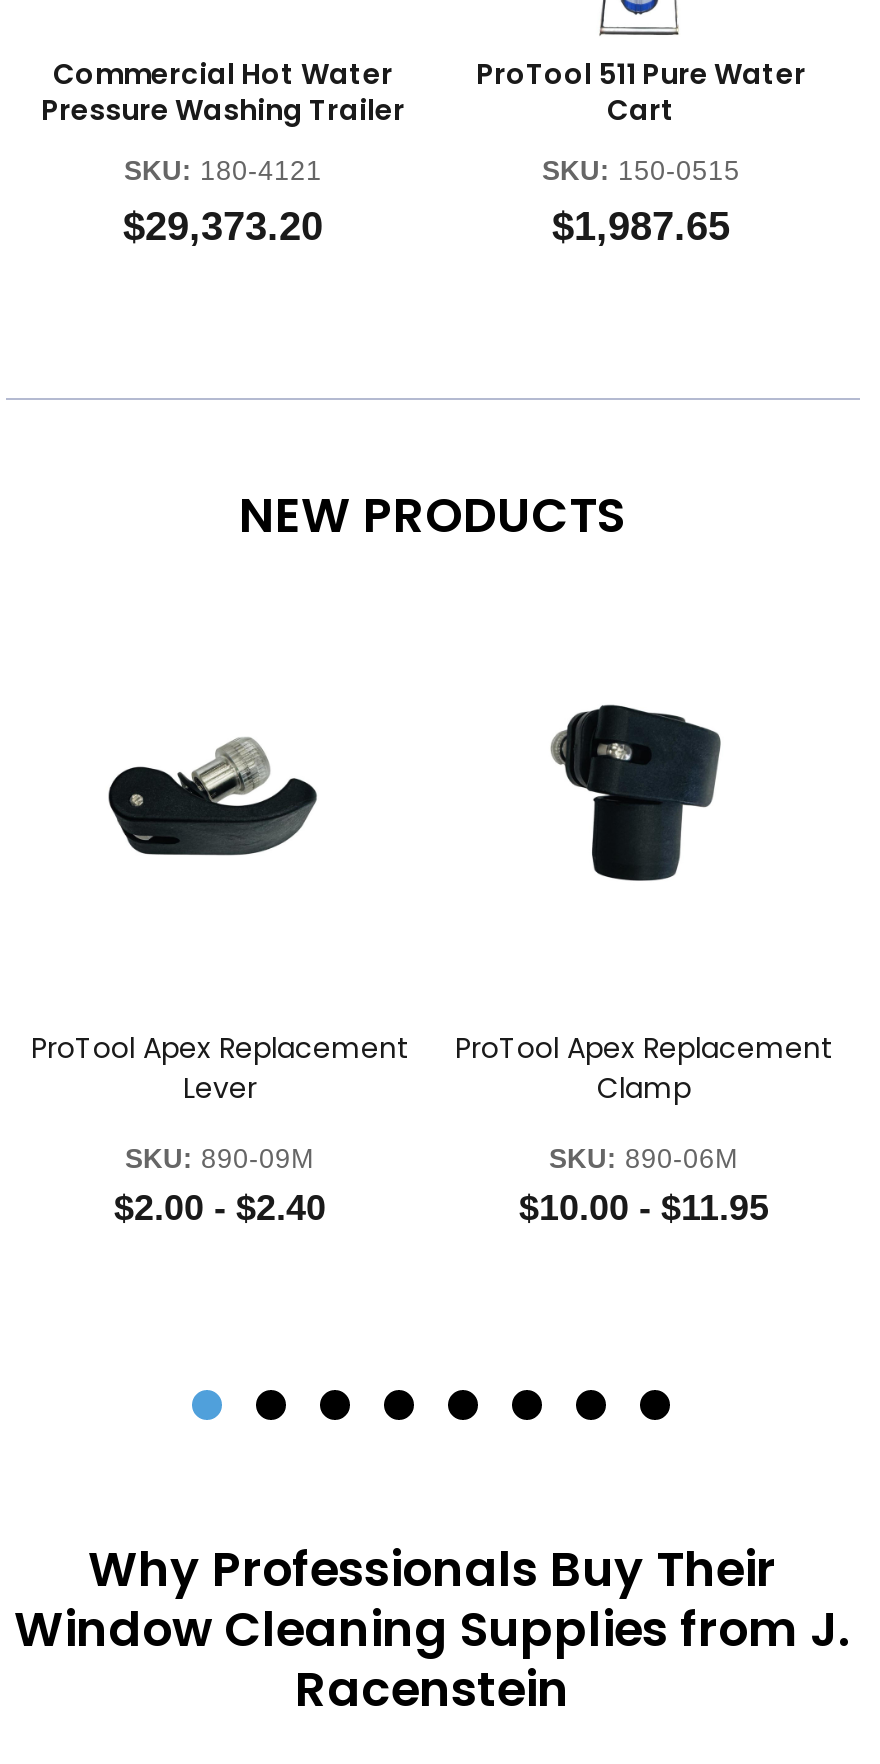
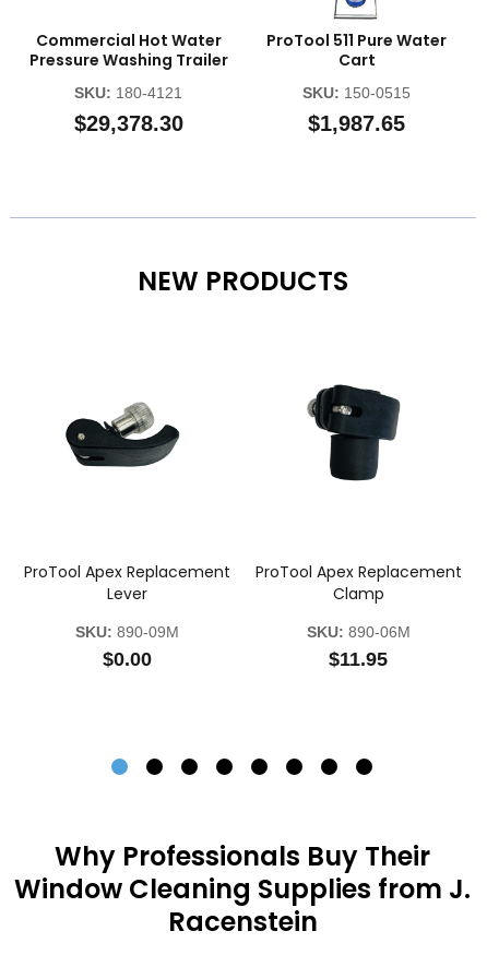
- $29,373.20
+ $29,378.30

- $2.00 - $2.40
+ $0.00

- $10.00 - $11.95
+ $11.95
